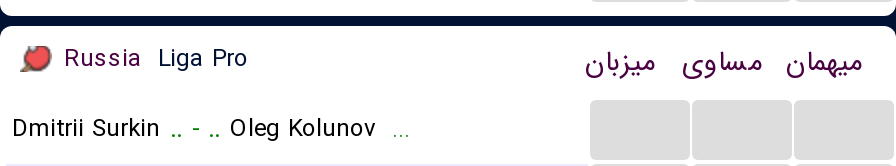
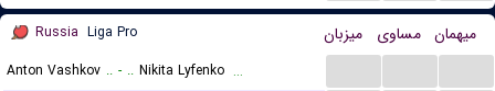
- Dmitrii Surkin .. - .. Oleg Kolunov ...
+ Anton Vashkov .. - .. Nikita Lyfenko ...
